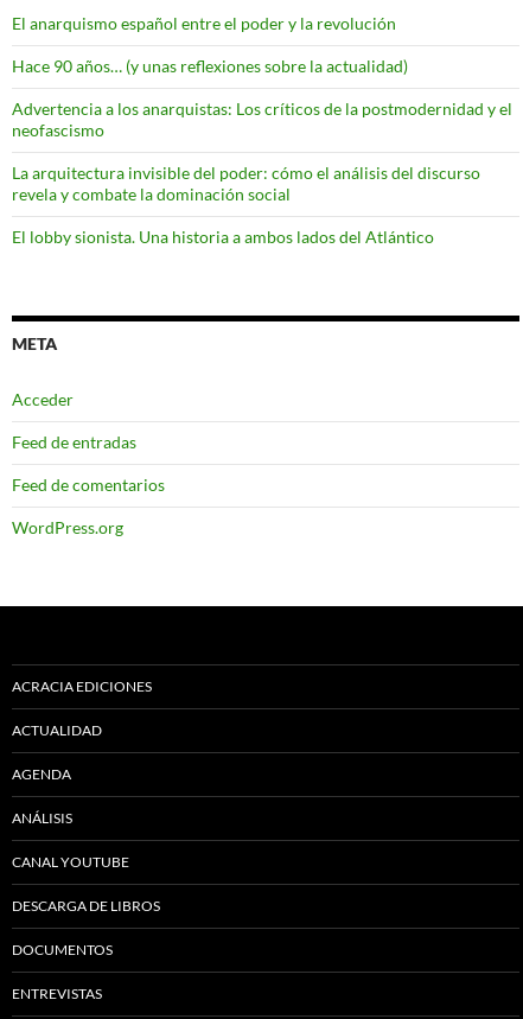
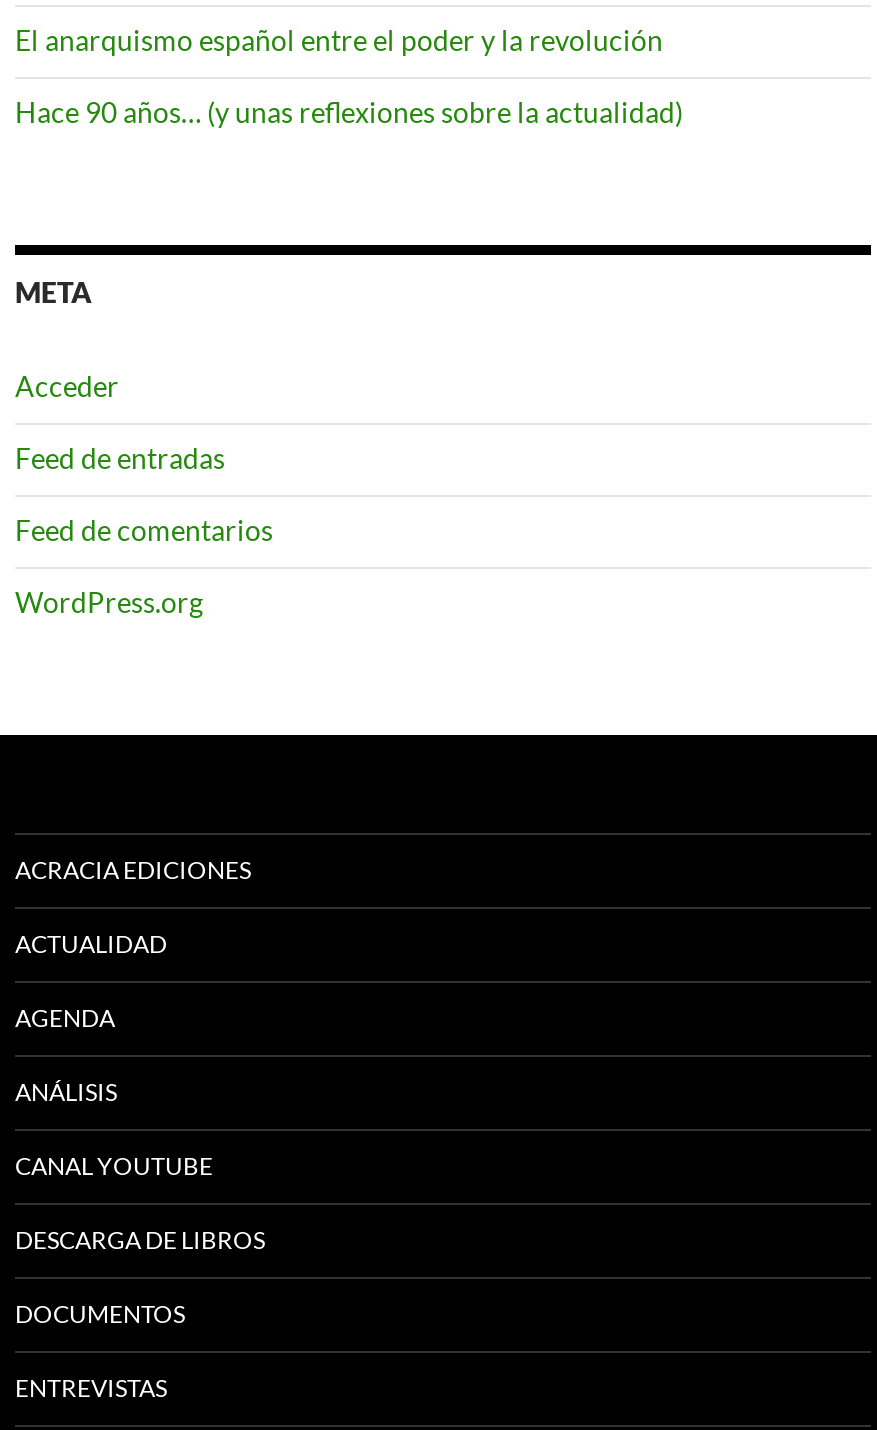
- Advertencia a los anarquistas: Los críticos de la postmodernidad y el
- neofascismo
- La arquitectura invisible del poder: cómo el análisis del discurso
- revela y combate la dominación social
- El lobby sionista. Una historia a ambos lados del Atlántico
